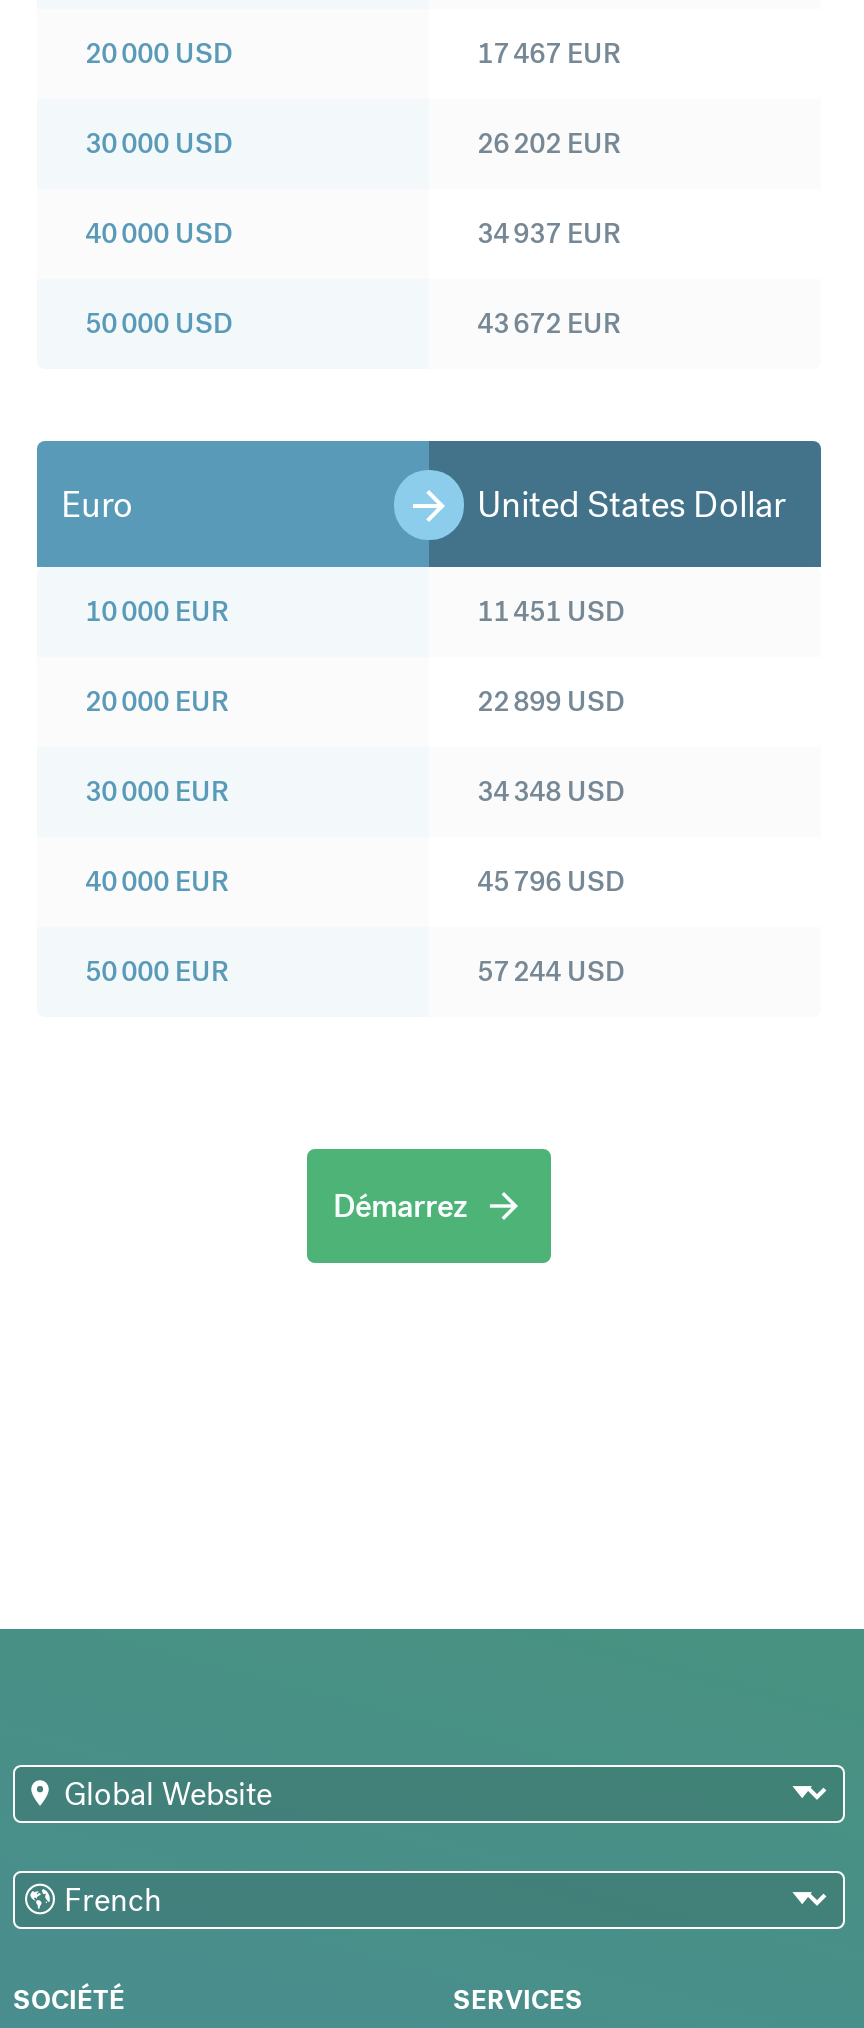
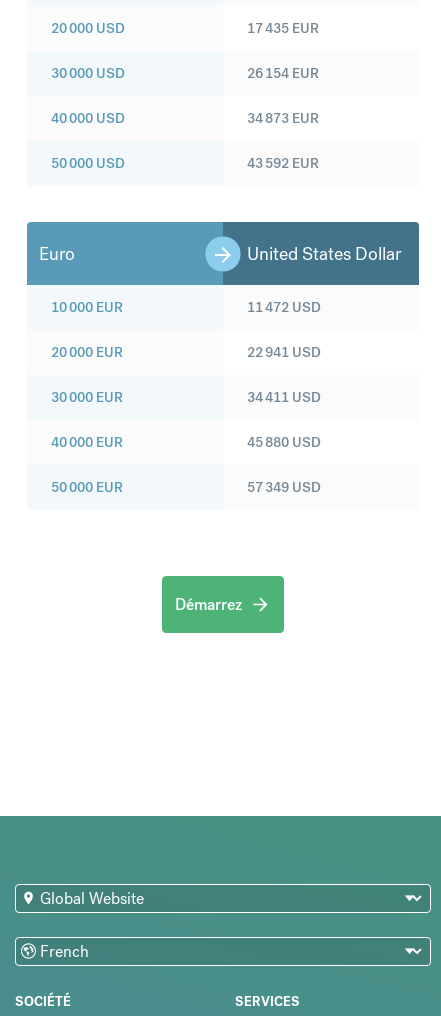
- 17 467 EUR
+ 17 435 EUR

- 26 202 EUR
+ 26 154 EUR

- 34 937 EUR
+ 34 873 EUR

- 43 672 EUR
+ 43 592 EUR

- 11 451 USD
+ 11 472 USD

- 22 899 USD
+ 22 941 USD

- 34 348 USD
+ 34 411 USD

- 45 796 USD
+ 45 880 USD

- 57 244 USD
+ 57 349 USD
